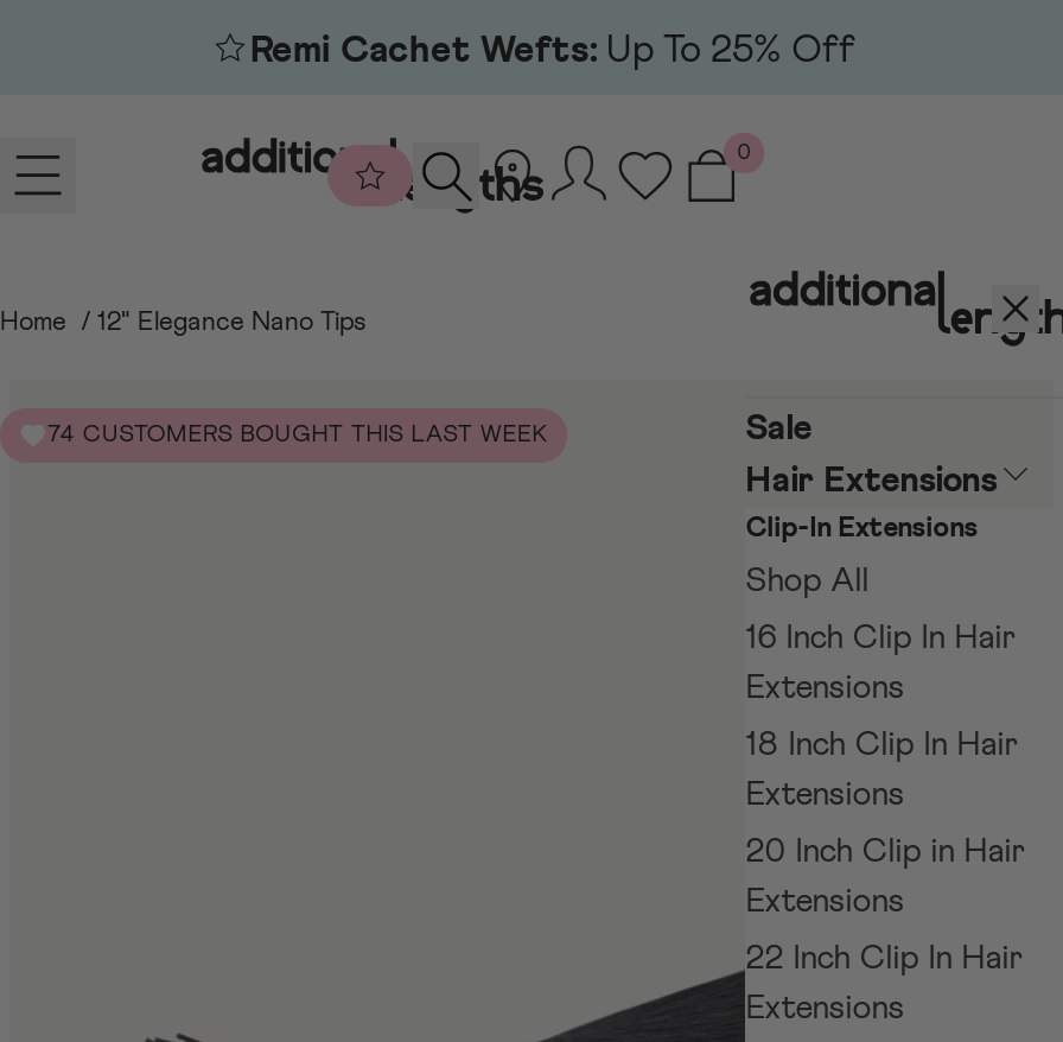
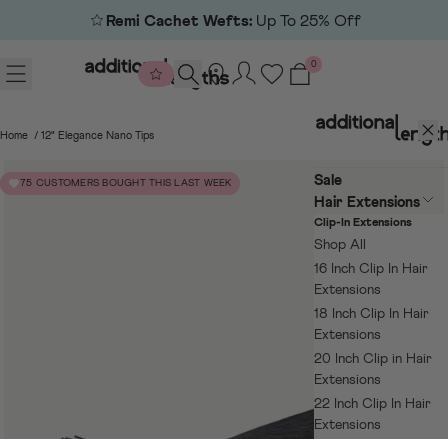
- 74 CUSTOMERS BOUGHT THIS LAST WEEK
+ 75 CUSTOMERS BOUGHT THIS LAST WEEK
